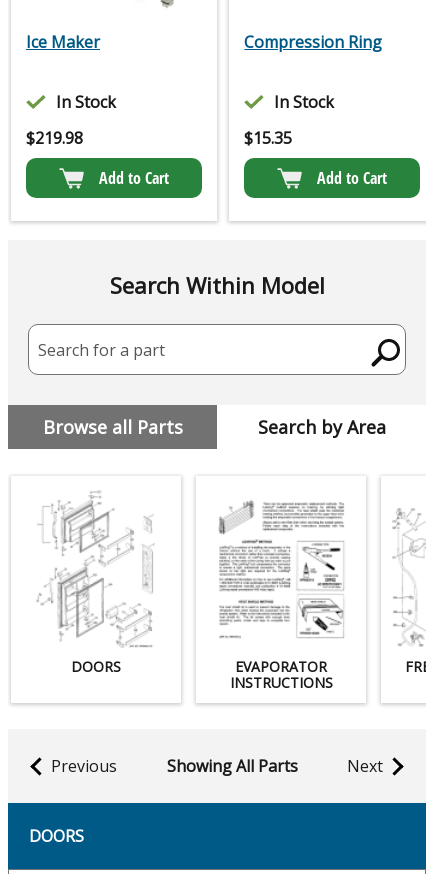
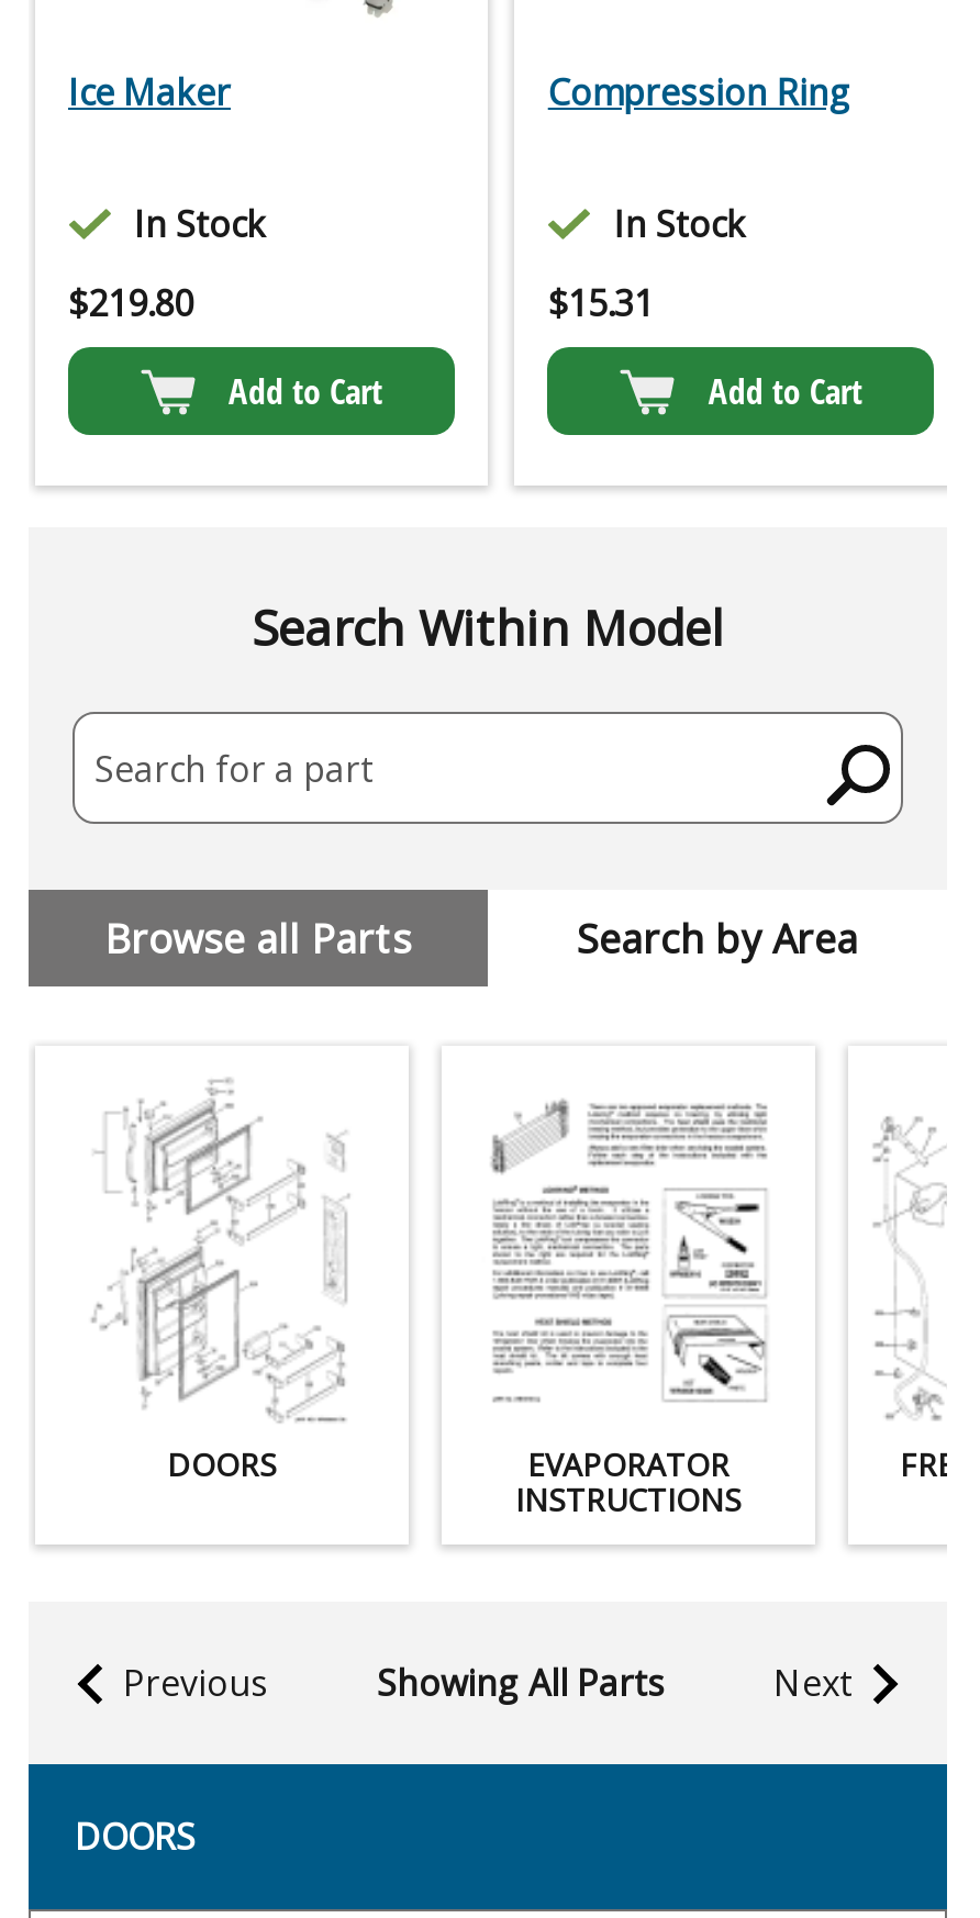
- $219.98
+ $219.80

- $15.35
+ $15.31
